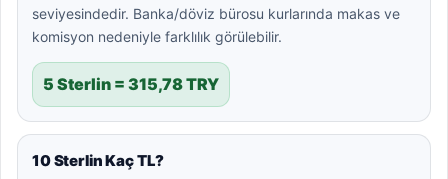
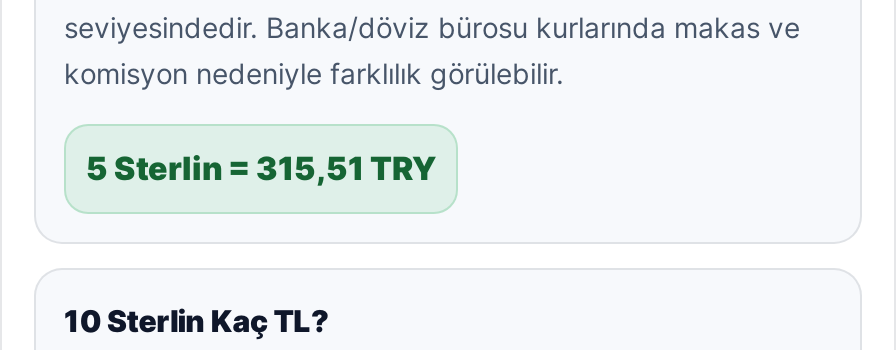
- 5 Sterlin = 315,78 TRY
+ 5 Sterlin = 315,51 TRY
